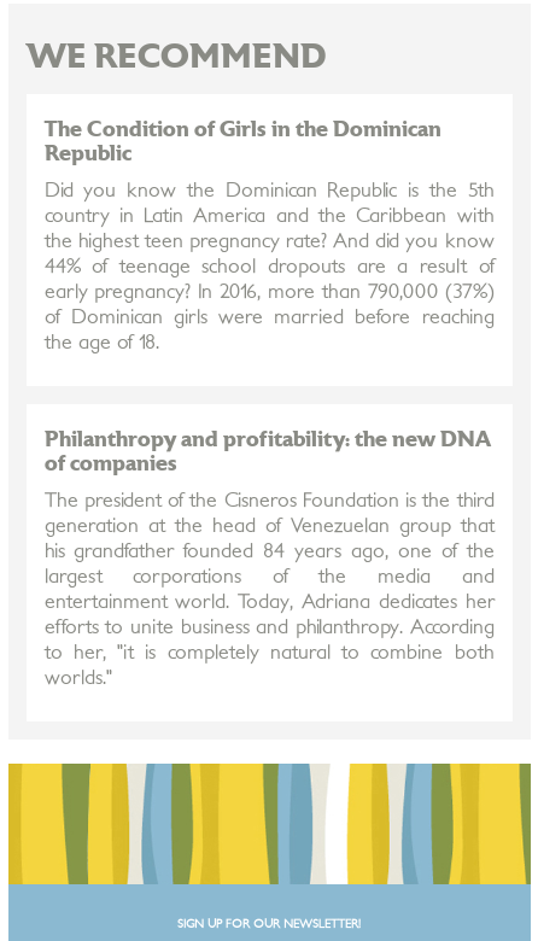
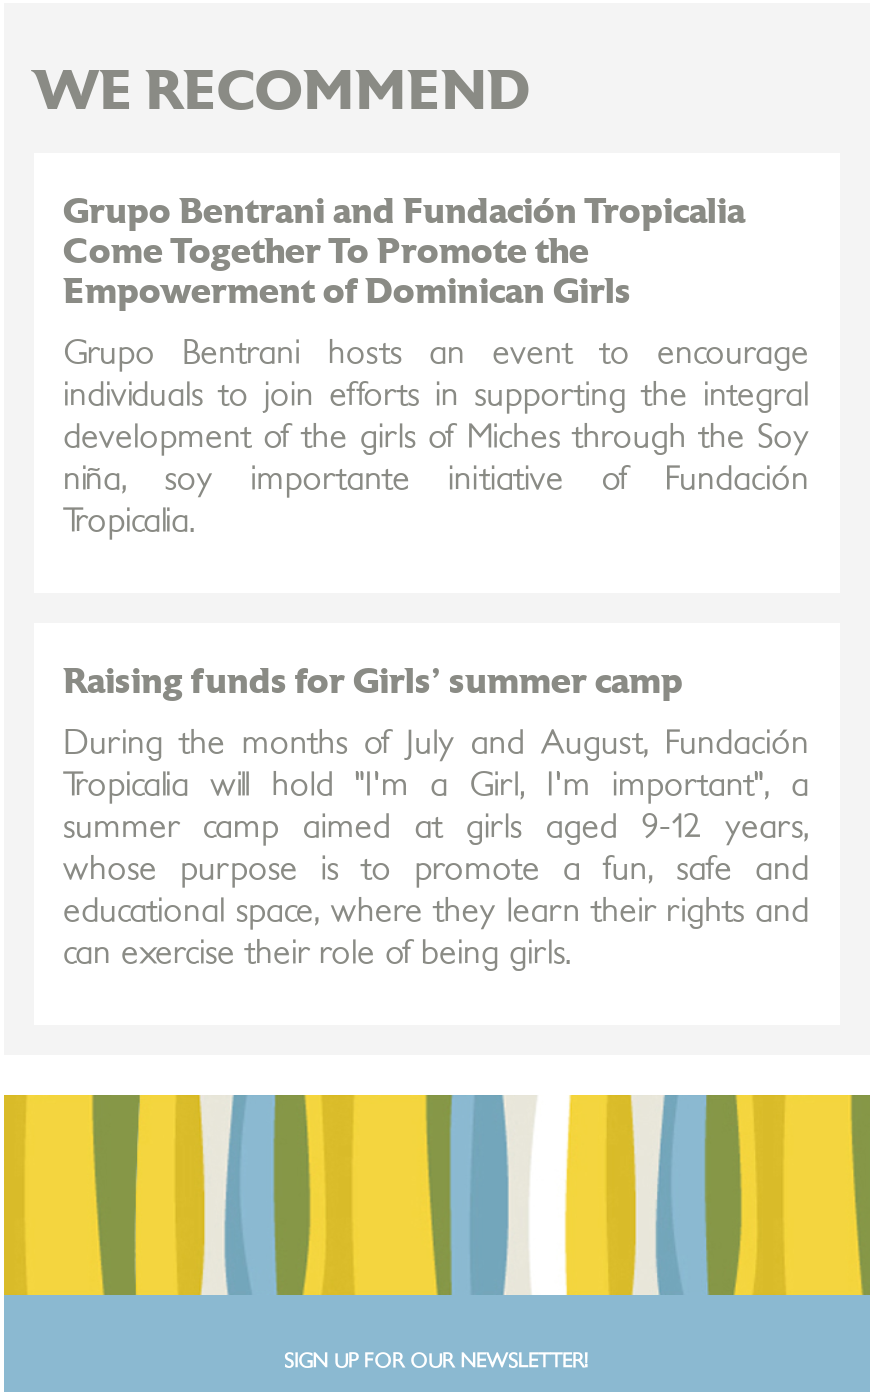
- The Condition of Girls in the Dominican
- Republic
+ Grupo Bentrani and Fundación Tropicalia
+ Come Together To Promote the
+ Empowerment of Dominican Girls

- Did you know the Dominican Republic is the 5th
- country in Latin America and the Caribbean with
- the highest teen pregnancy rate? And did you know
- 44% of teenage school dropouts are a result of
- early pregnancy? In 2016, more than 790,000 (37%)
- of Dominican girls were married before reaching
- the age of 18.
+ Grupo Bentrani hosts an event to encourage
+ individuals to join efforts in supporting the integral
+ development of the girls of Miches through the Soy
+ niña, soy importante initiative of Fundación
+ Tropicalia.

- Philanthropy and profitability: the new DNA
- of companies
+ Raising funds for Girls' summer camp

- The president of the Cisneros Foundation is the third
- generation at the head of Venezuelan group that
- his grandfather founded 84 years ago, one of the
- largest corporations of the media and
- entertainment world. Today, Adriana dedicates her
- efforts to unite business and philanthropy. According
- to her, "it is completely natural to combine both
- worlds."
+ During the months of July and August, Fundación
+ Tropicalia will hold "I'm a Girl, I'm important", a
+ summer camp aimed at girls aged 9-12 years,
+ whose purpose is to promote a fun, safe and
+ educational space, where they learn their rights and
+ can exercise their role of being girls.
